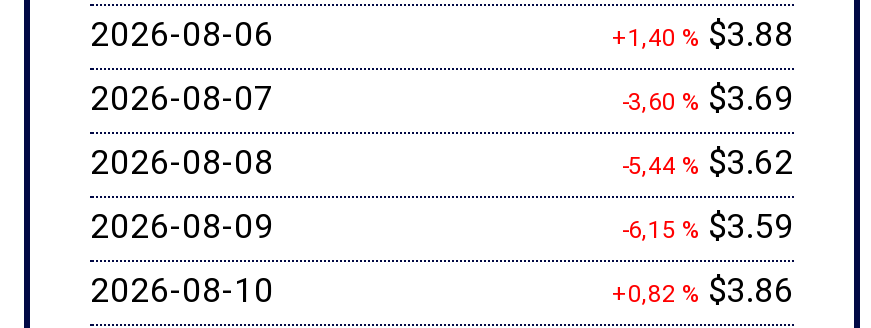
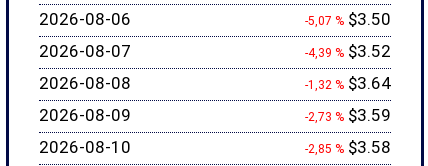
- +1,40 % $3.88
+ -5,07 % $3.50

- -3,60 % $3.69
+ -4,39 % $3.52

- -5,44 % $3.62
+ -1,32 % $3.64

- -6,15 % $3.59
+ -2,73 % $3.59

- +0,82 % $3.86
+ -2,85 % $3.58
